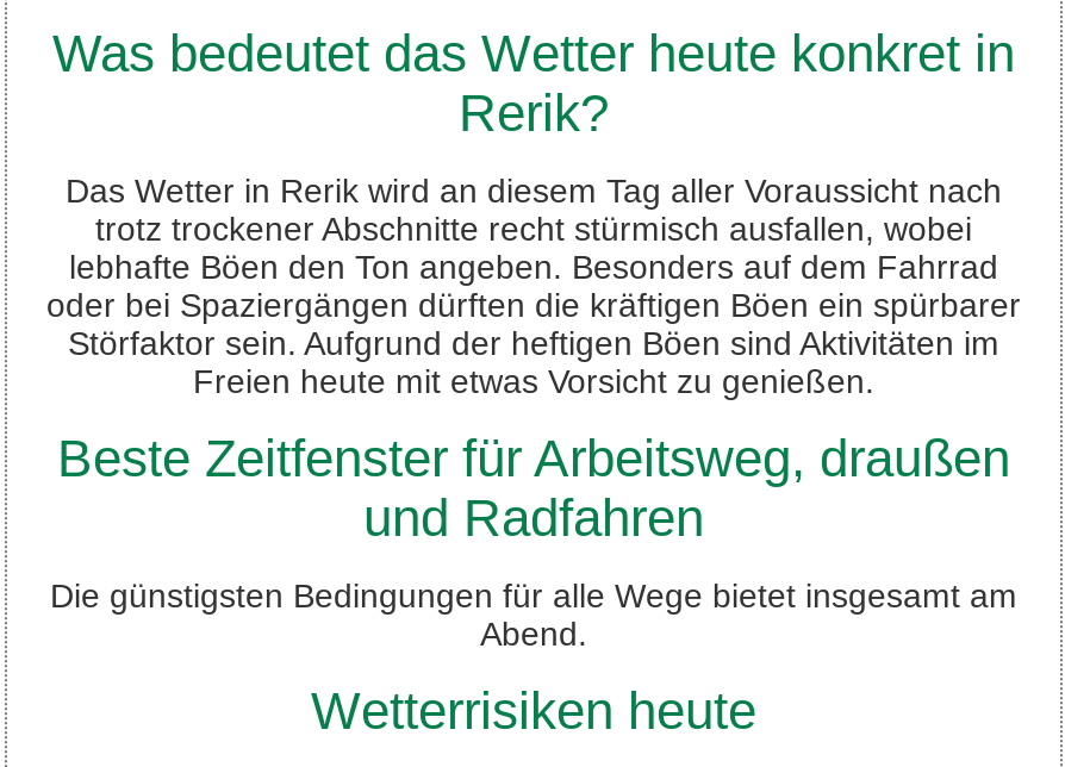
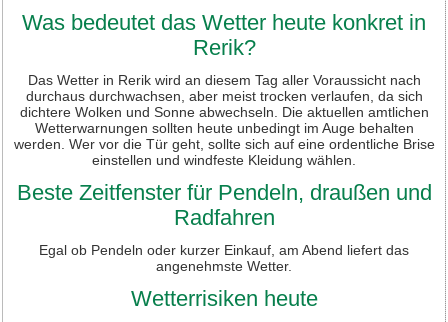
- trotz trockener Abschnitte recht stürmisch ausfallen, wobei
- lebhafte Böen den Ton angeben. Besonders auf dem Fahrrad
- oder bei Spaziergängen dürften die kräftigen Böen ein spürbarer
- Störfaktor sein. Aufgrund der heftigen Böen sind Aktivitäten im
- Freien heute mit etwas Vorsicht zu genießen.
+ durchaus durchwachsen, aber meist trocken verlaufen, da sich
+ dichtere Wolken und Sonne abwechseln. Die aktuellen amtlichen
+ Wetterwarnungen sollten heute unbedingt im Auge behalten
+ werden. Wer vor die Tür geht, sollte sich auf eine ordentliche Brise
+ einstellen und windfeste Kleidung wählen.

- Beste Zeitfenster für Arbeitsweg, draußen
- und Radfahren
+ Beste Zeitfenster für Pendeln, draußen und
+ Radfahren

- Die günstigsten Bedingungen für alle Wege bietet insgesamt am
- Abend.
+ Egal ob Pendeln oder kurzer Einkauf, am Abend liefert das
+ angenehmste Wetter.
